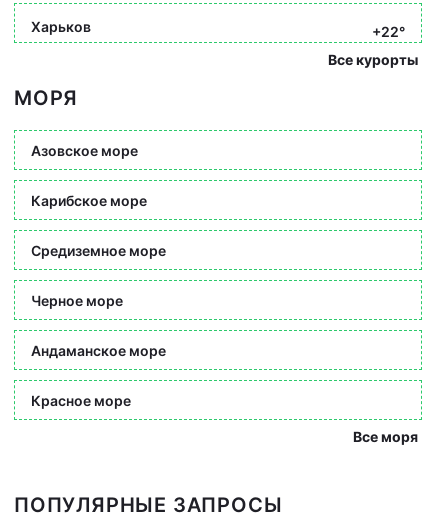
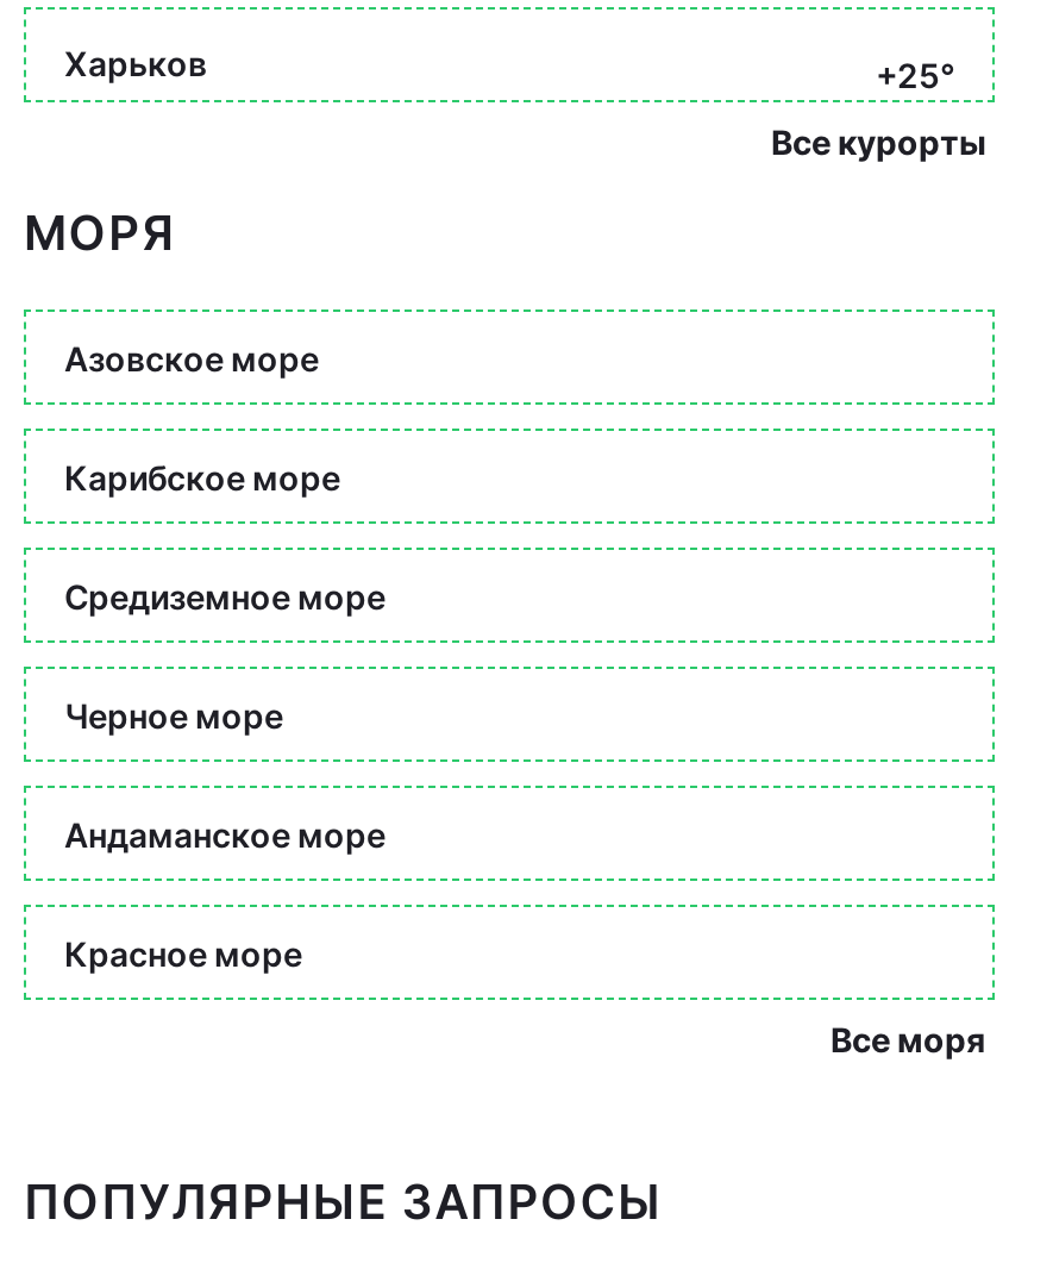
- +22°
+ +25°
